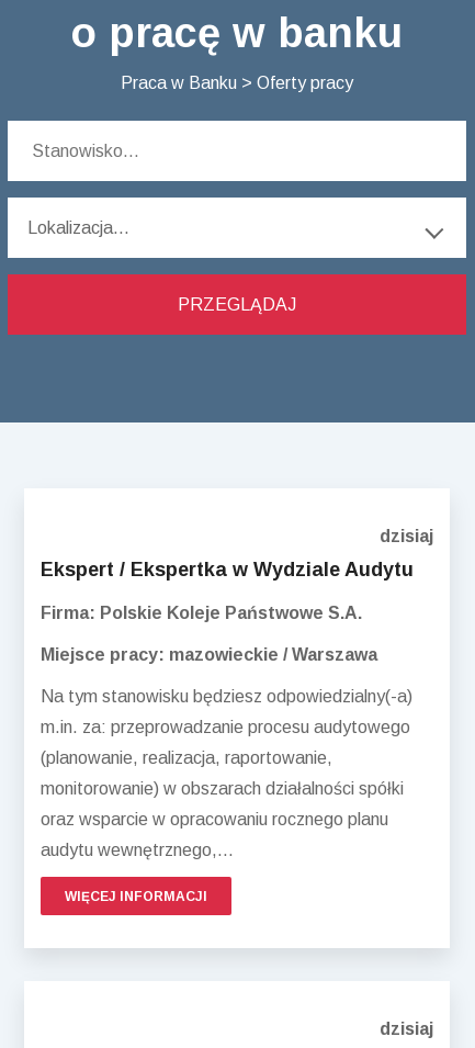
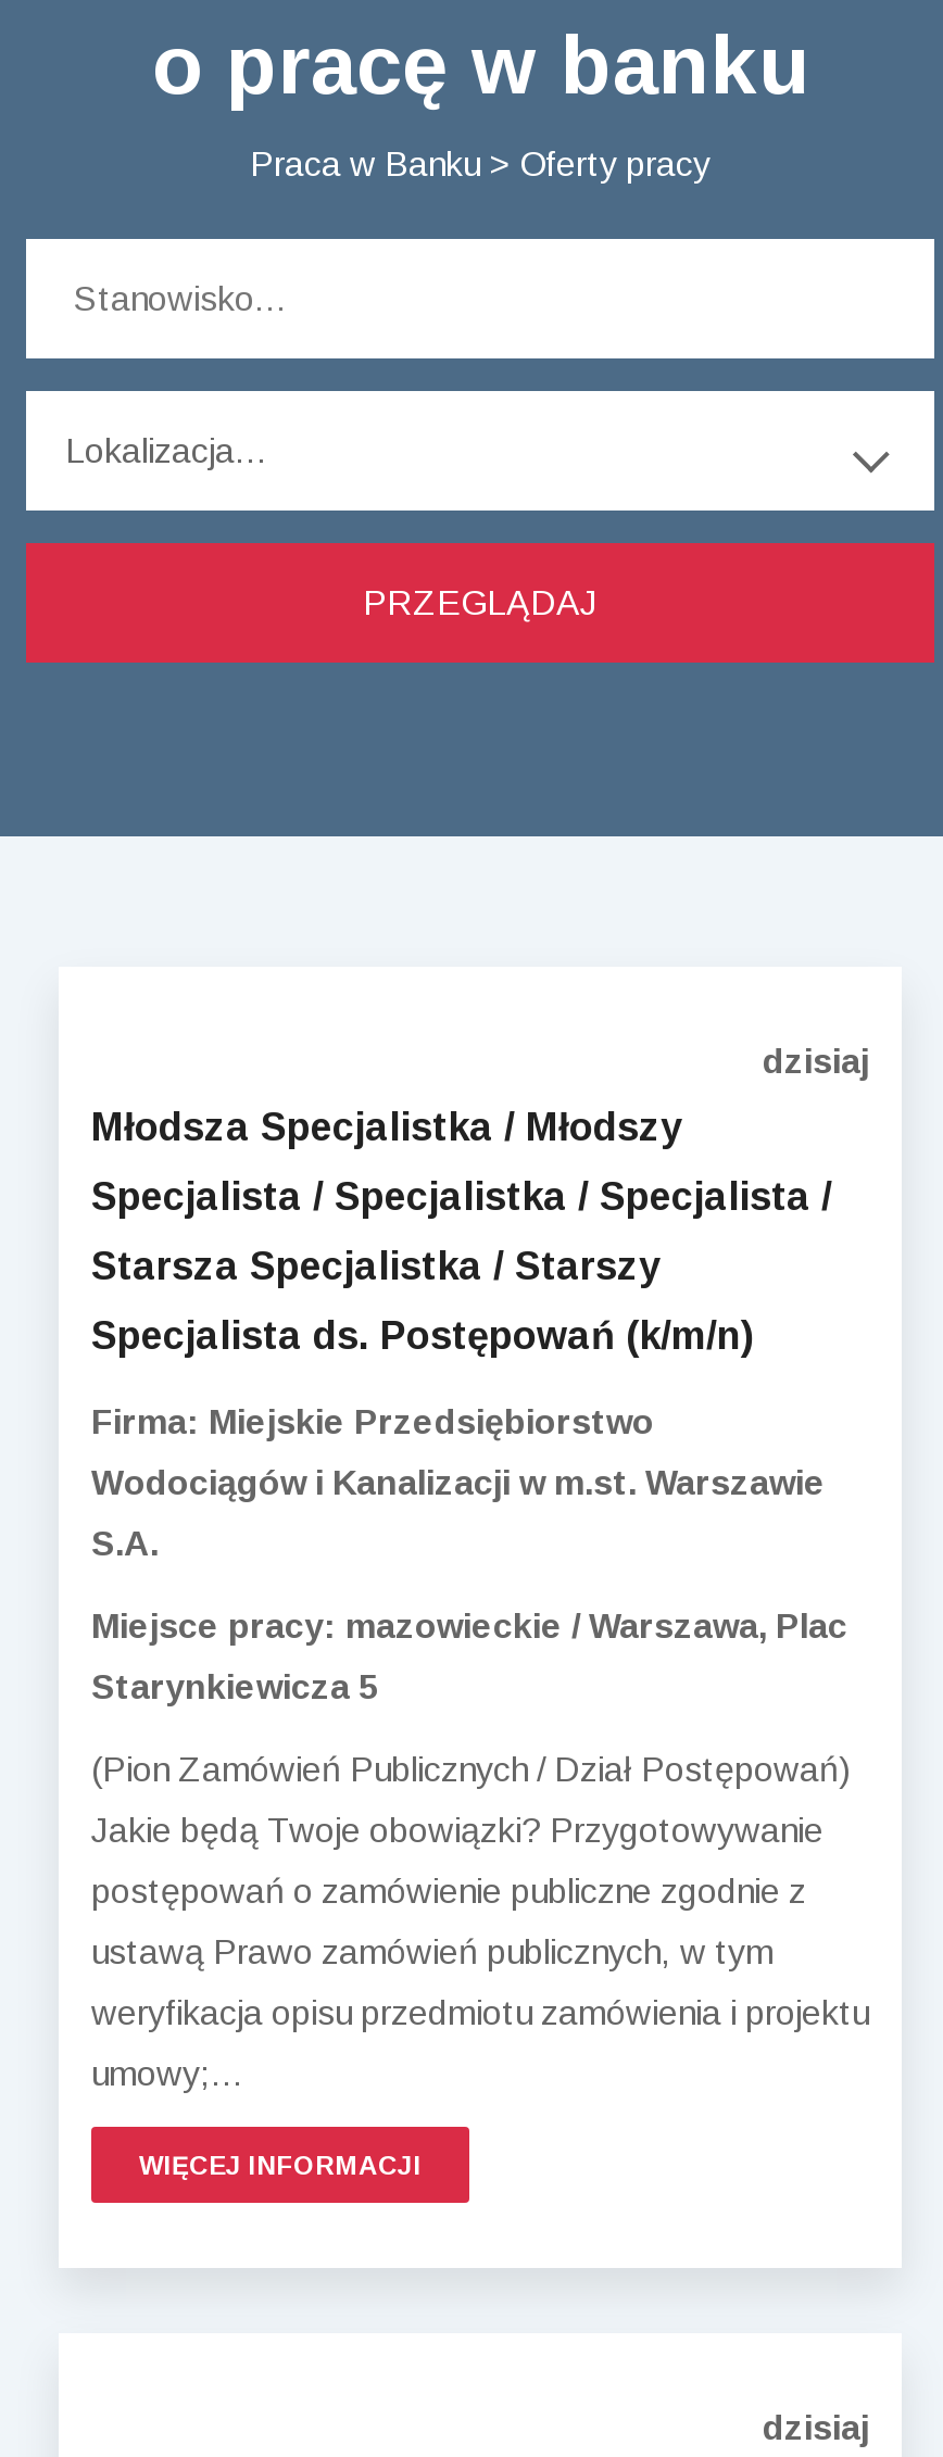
- Ekspert / Ekspertka w Wydziale Audytu
- Firma: Polskie Koleje Państwowe S.A.
- Miejsce pracy: mazowieckie / Warszawa
- Na tym stanowisku będziesz odpowiedzialny(-a)
- m.in. za: przeprowadzanie procesu audytowego
- (planowanie, realizacja, raportowanie,
- monitorowanie) w obszarach działalności spółki
- oraz wsparcie w opracowaniu rocznego planu
- audytu wewnętrznego,...
+ Młodsza Specjalistka / Młodszy
+ Specjalista / Specjalistka / Specjalista /
+ Starsza Specjalistka / Starszy
+ Specjalista ds. Postępowań (k/m/n)
+ Firma: Miejskie Przedsiębiorstwo
+ Wodociągów i Kanalizacji w m.st. Warszawie
+ S.A.
+ Miejsce pracy: mazowieckie / Warszawa, Plac
+ Starynkiewicza 5
+ (Pion Zamówień Publicznych / Dział Postępowań)
+ Jakie będą Twoje obowiązki? Przygotowywanie
+ postępowań o zamówienie publiczne zgodnie z
+ ustawą Prawo zamówień publicznych, w tym
+ weryfikacja opisu przedmiotu zamówienia i projektu
+ umowy;...
